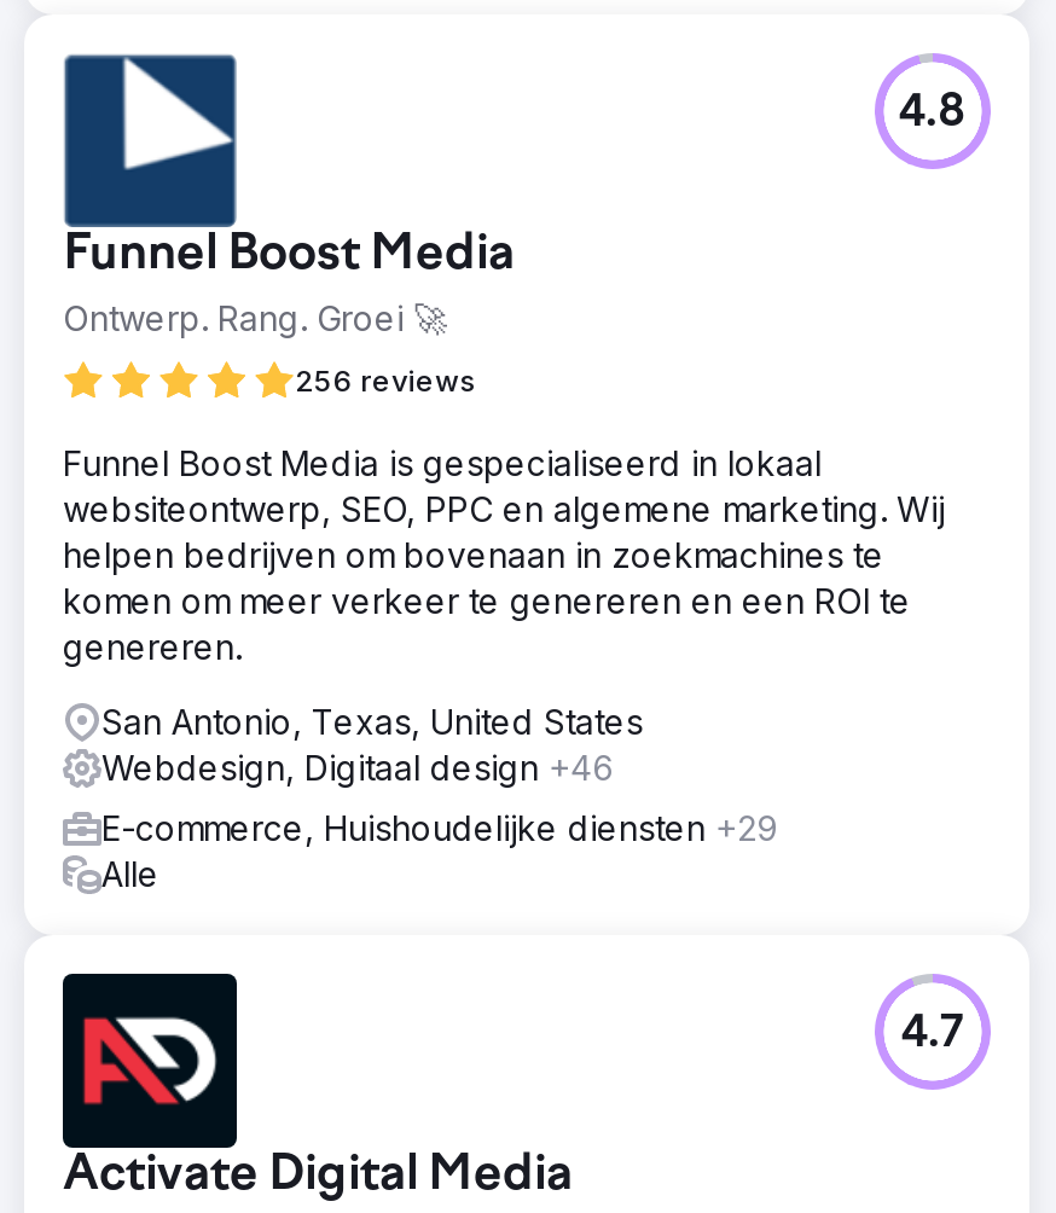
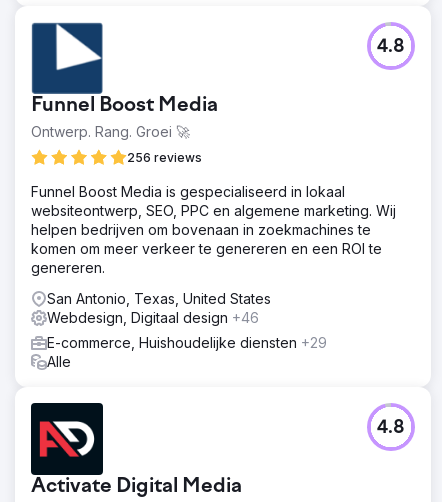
- 4.7
+ 4.8
